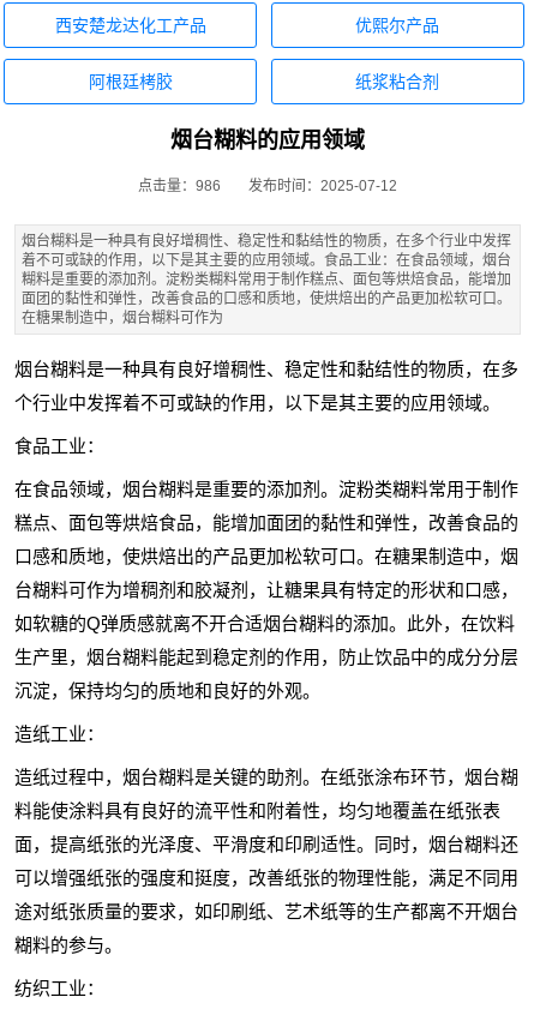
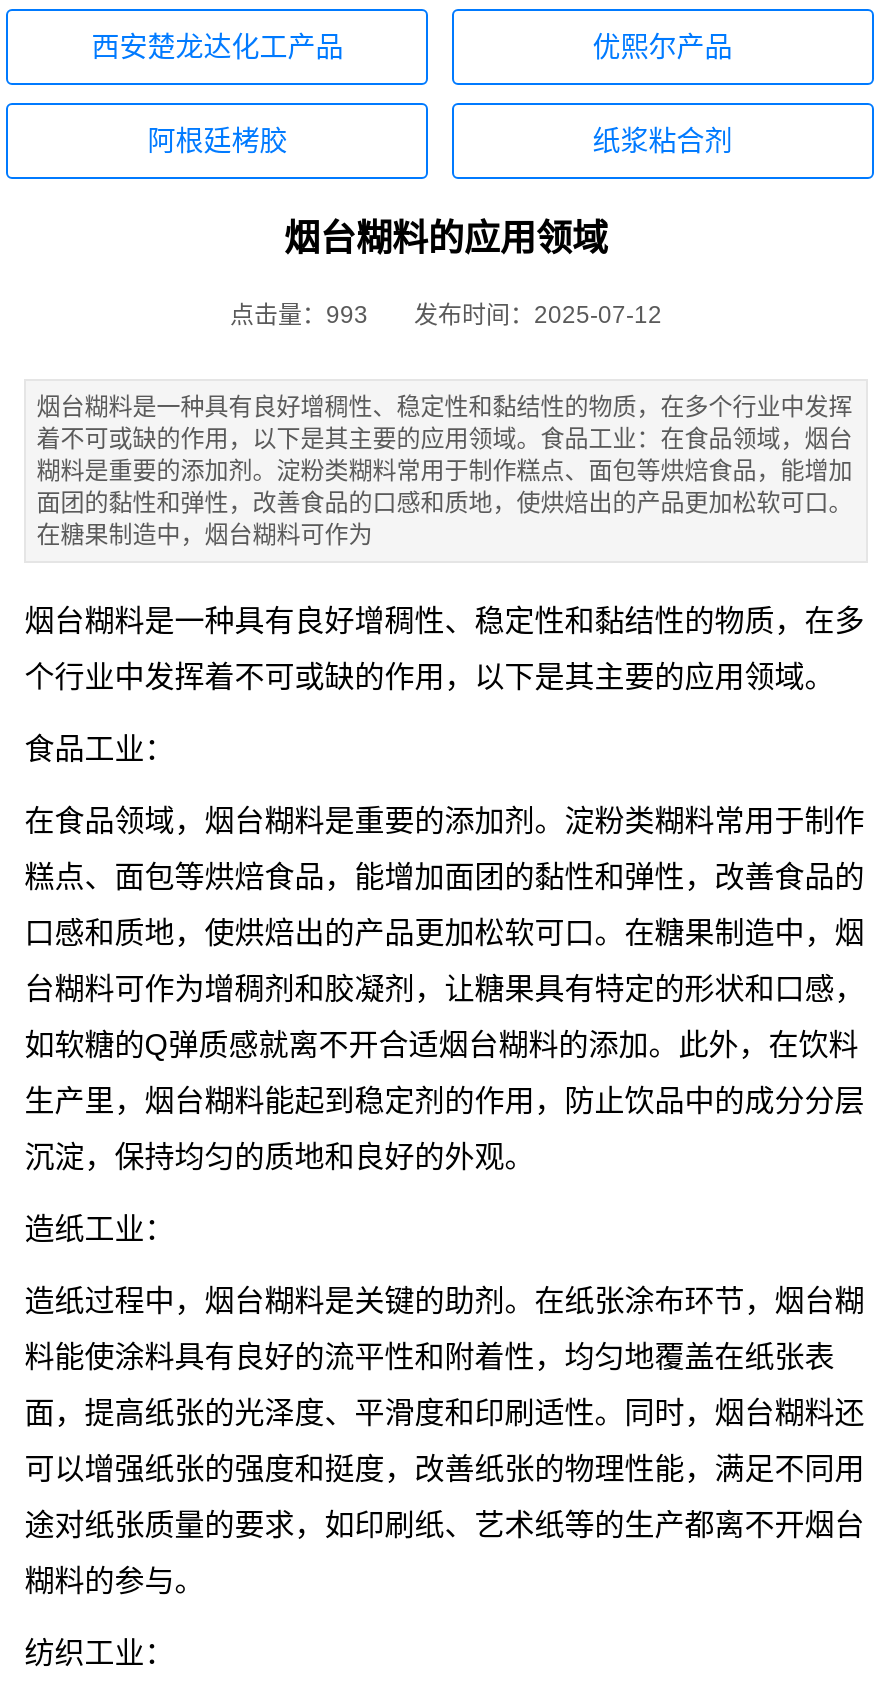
- 点击量：986 发布时间：2025-07-12
+ 点击量：993 发布时间：2025-07-12
